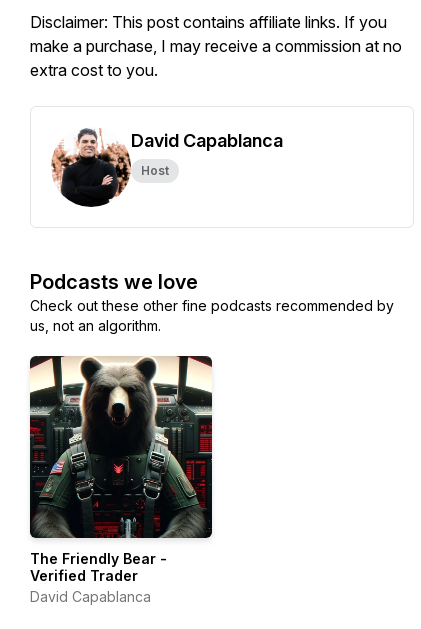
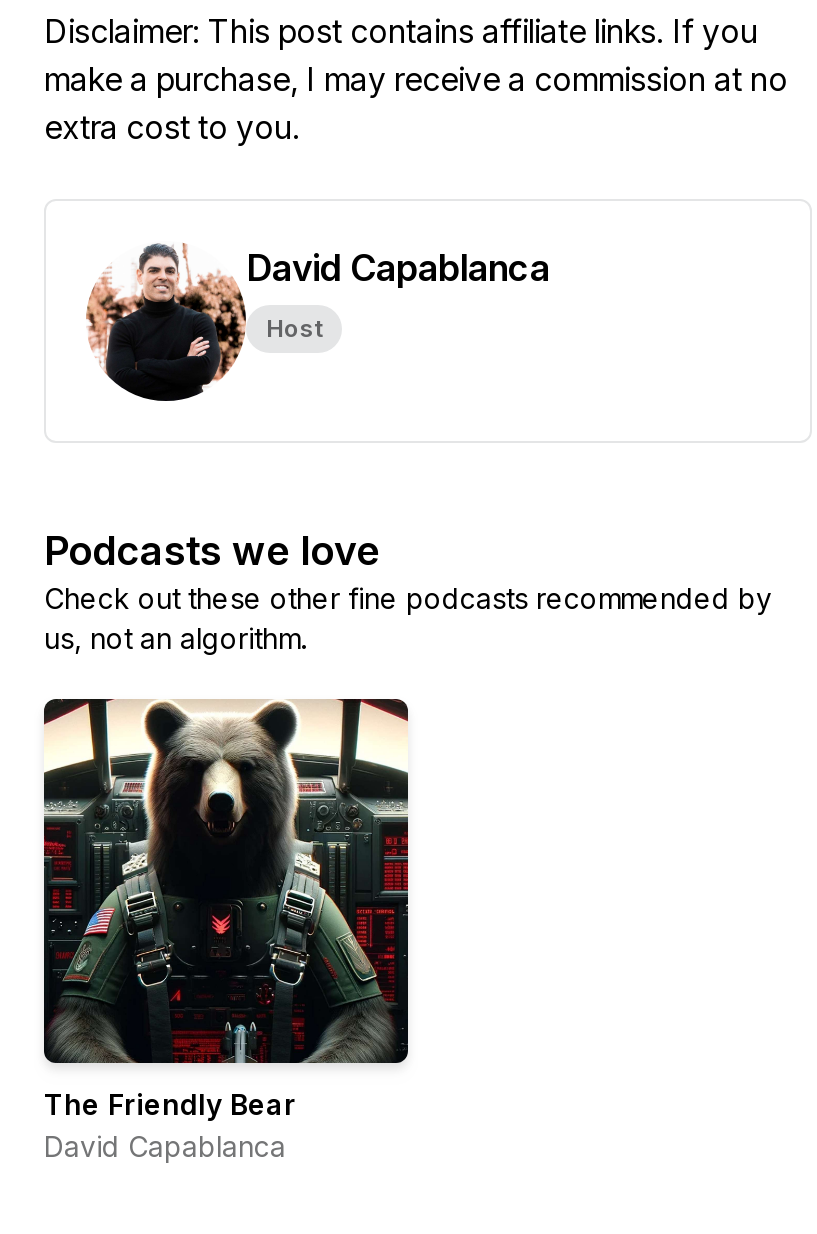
- The Friendly Bear -
- Verified Trader
+ The Friendly Bear
